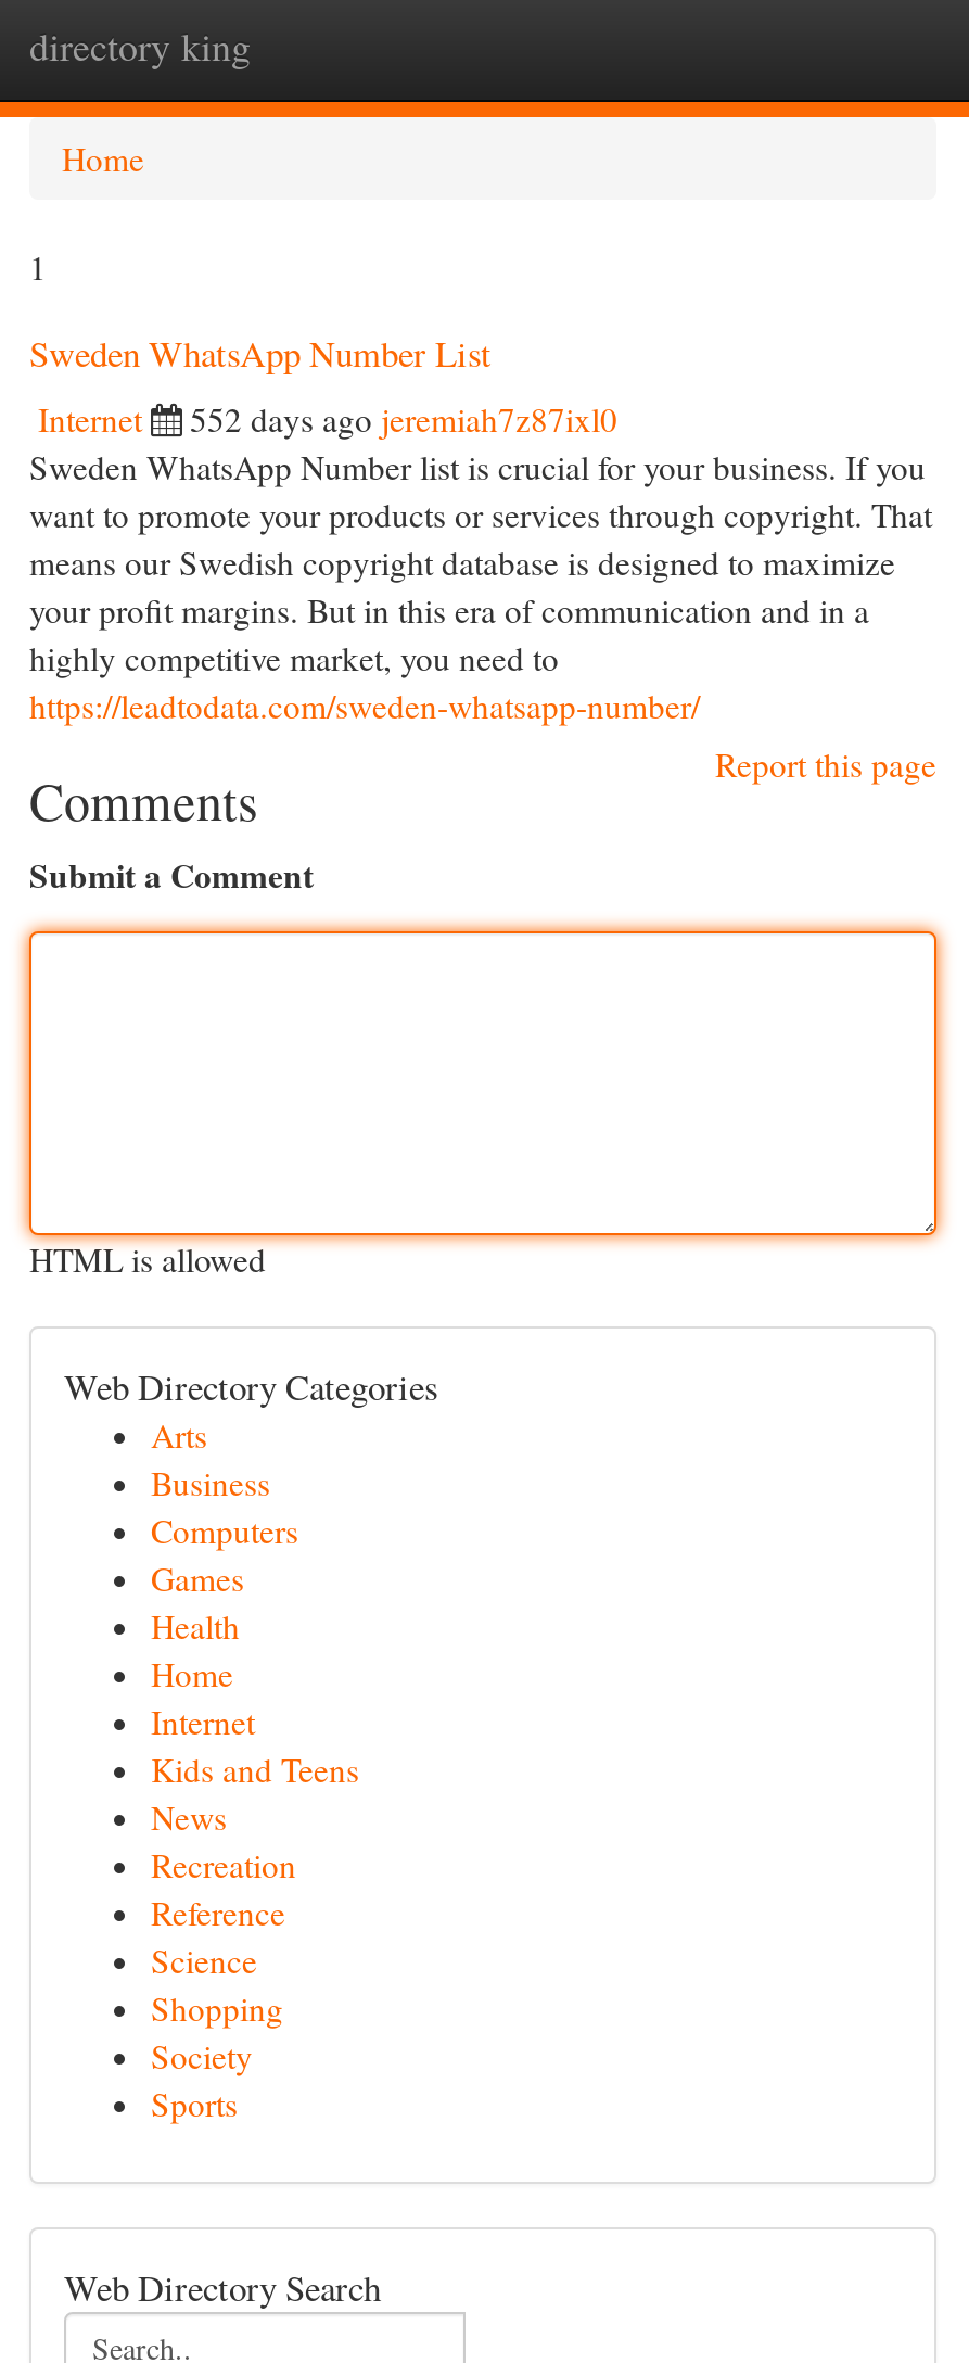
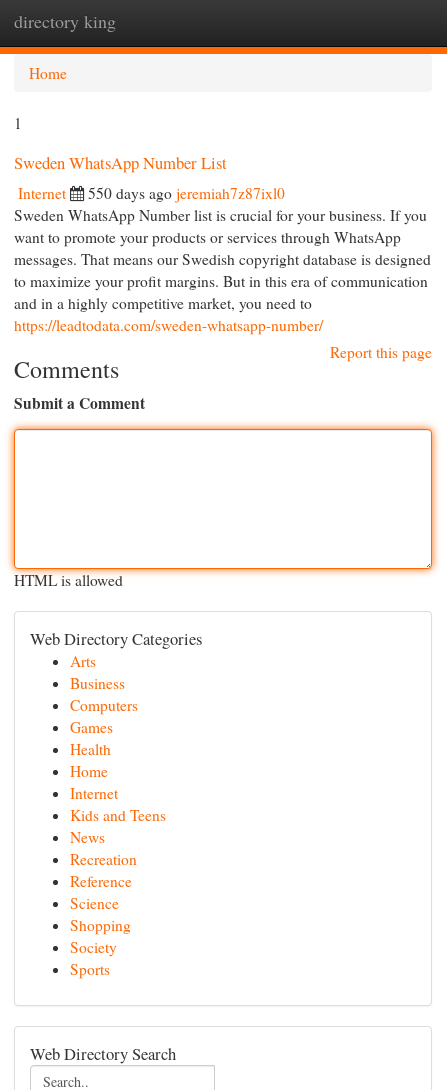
- 552 days ago jeremiah7z87ixl0
+ 550 days ago jeremiah7z87ixl0

- want to promote your products or services through copyright. That
- means our Swedish copyright database is designed to maximize
- your profit margins. But in this era of communication and in a
- highly competitive market, you need to
+ want to promote your products or services through WhatsApp
+ messages. That means our Swedish copyright database is designed
+ to maximize your profit margins. But in this era of communication
+ and in a highly competitive market, you need to
